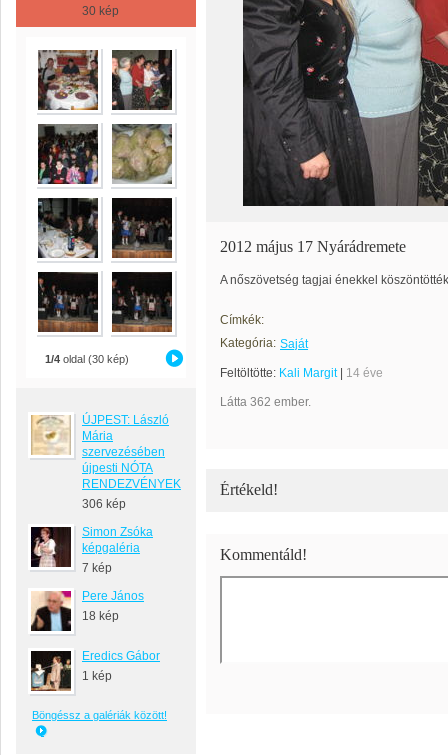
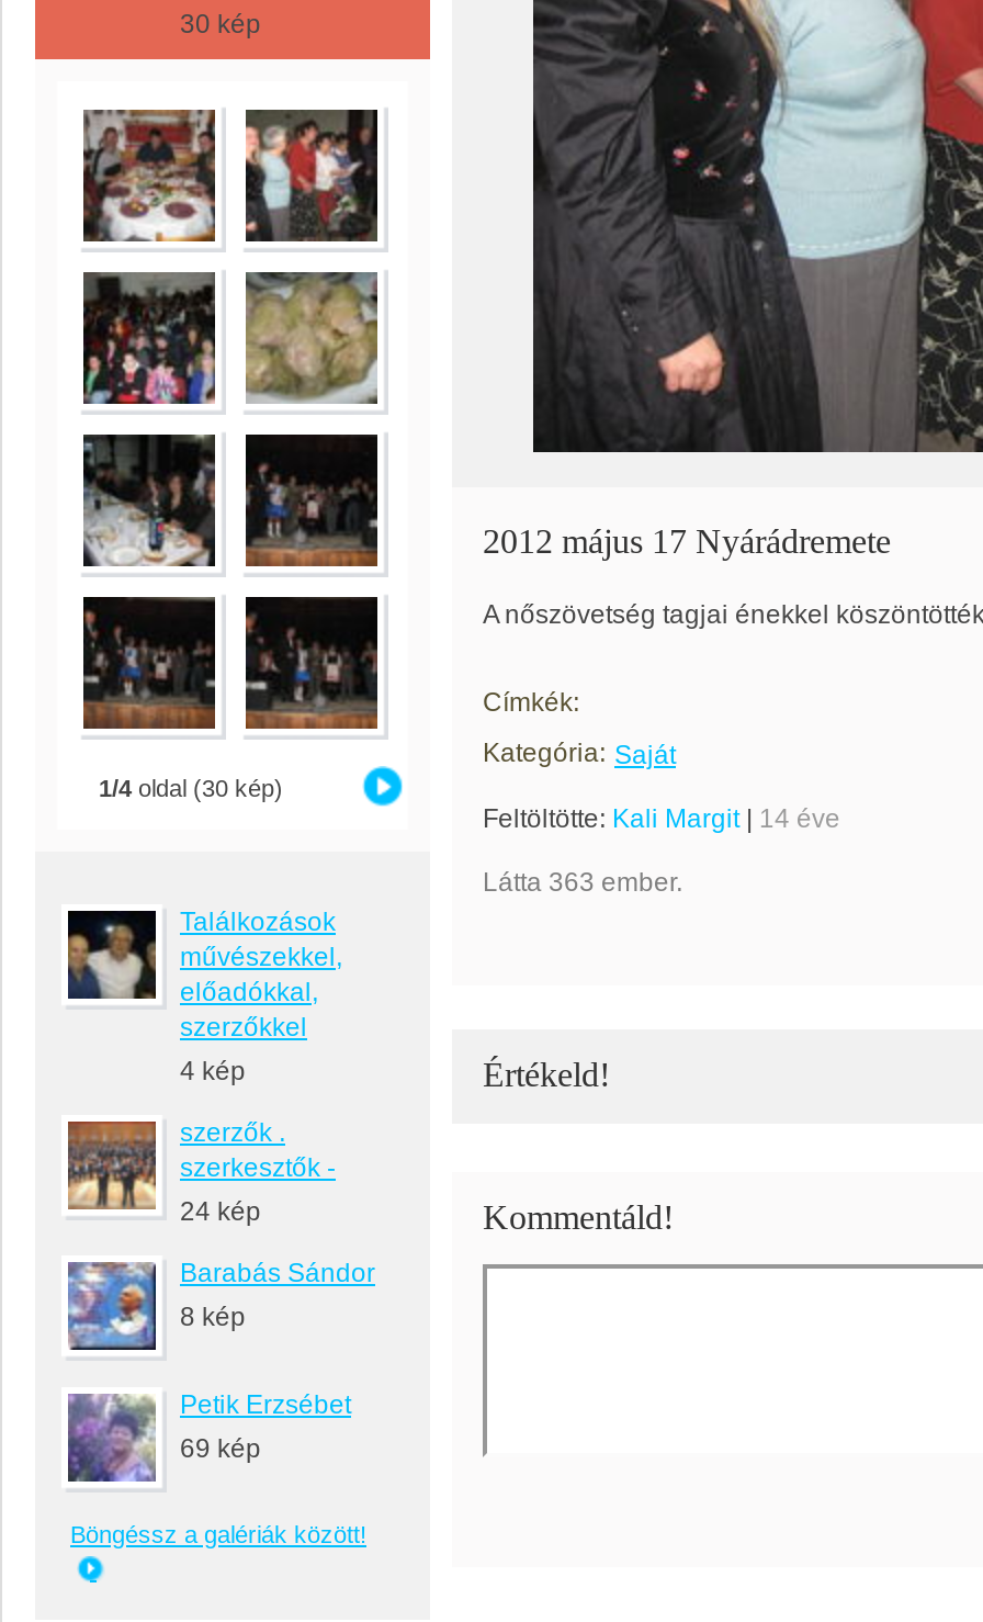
- Látta 362 ember.
+ Látta 363 ember.

- [image]
- ÚJPEST: László
- Mária
- szervezésében
- újpesti NÓTA
- RENDEZVÉNYEK
- 306 kép
+ [image]
+ Találkozások
+ művészekkel,
+ előadókkal,
+ szerzőkkel
+ 4 kép

- [image]
- Simon Zsóka
- képgaléria
- 7 kép
+ [image]
+ szerzők .
+ szerkesztők -
+ 24 kép

- [image]
- Pere János
- 18 kép
+ [image]
+ Barabás Sándor
+ 8 kép

- [image]
- Eredics Gábor
- 1 kép
+ [image]
+ Petik Erzsébet
+ 69 kép
